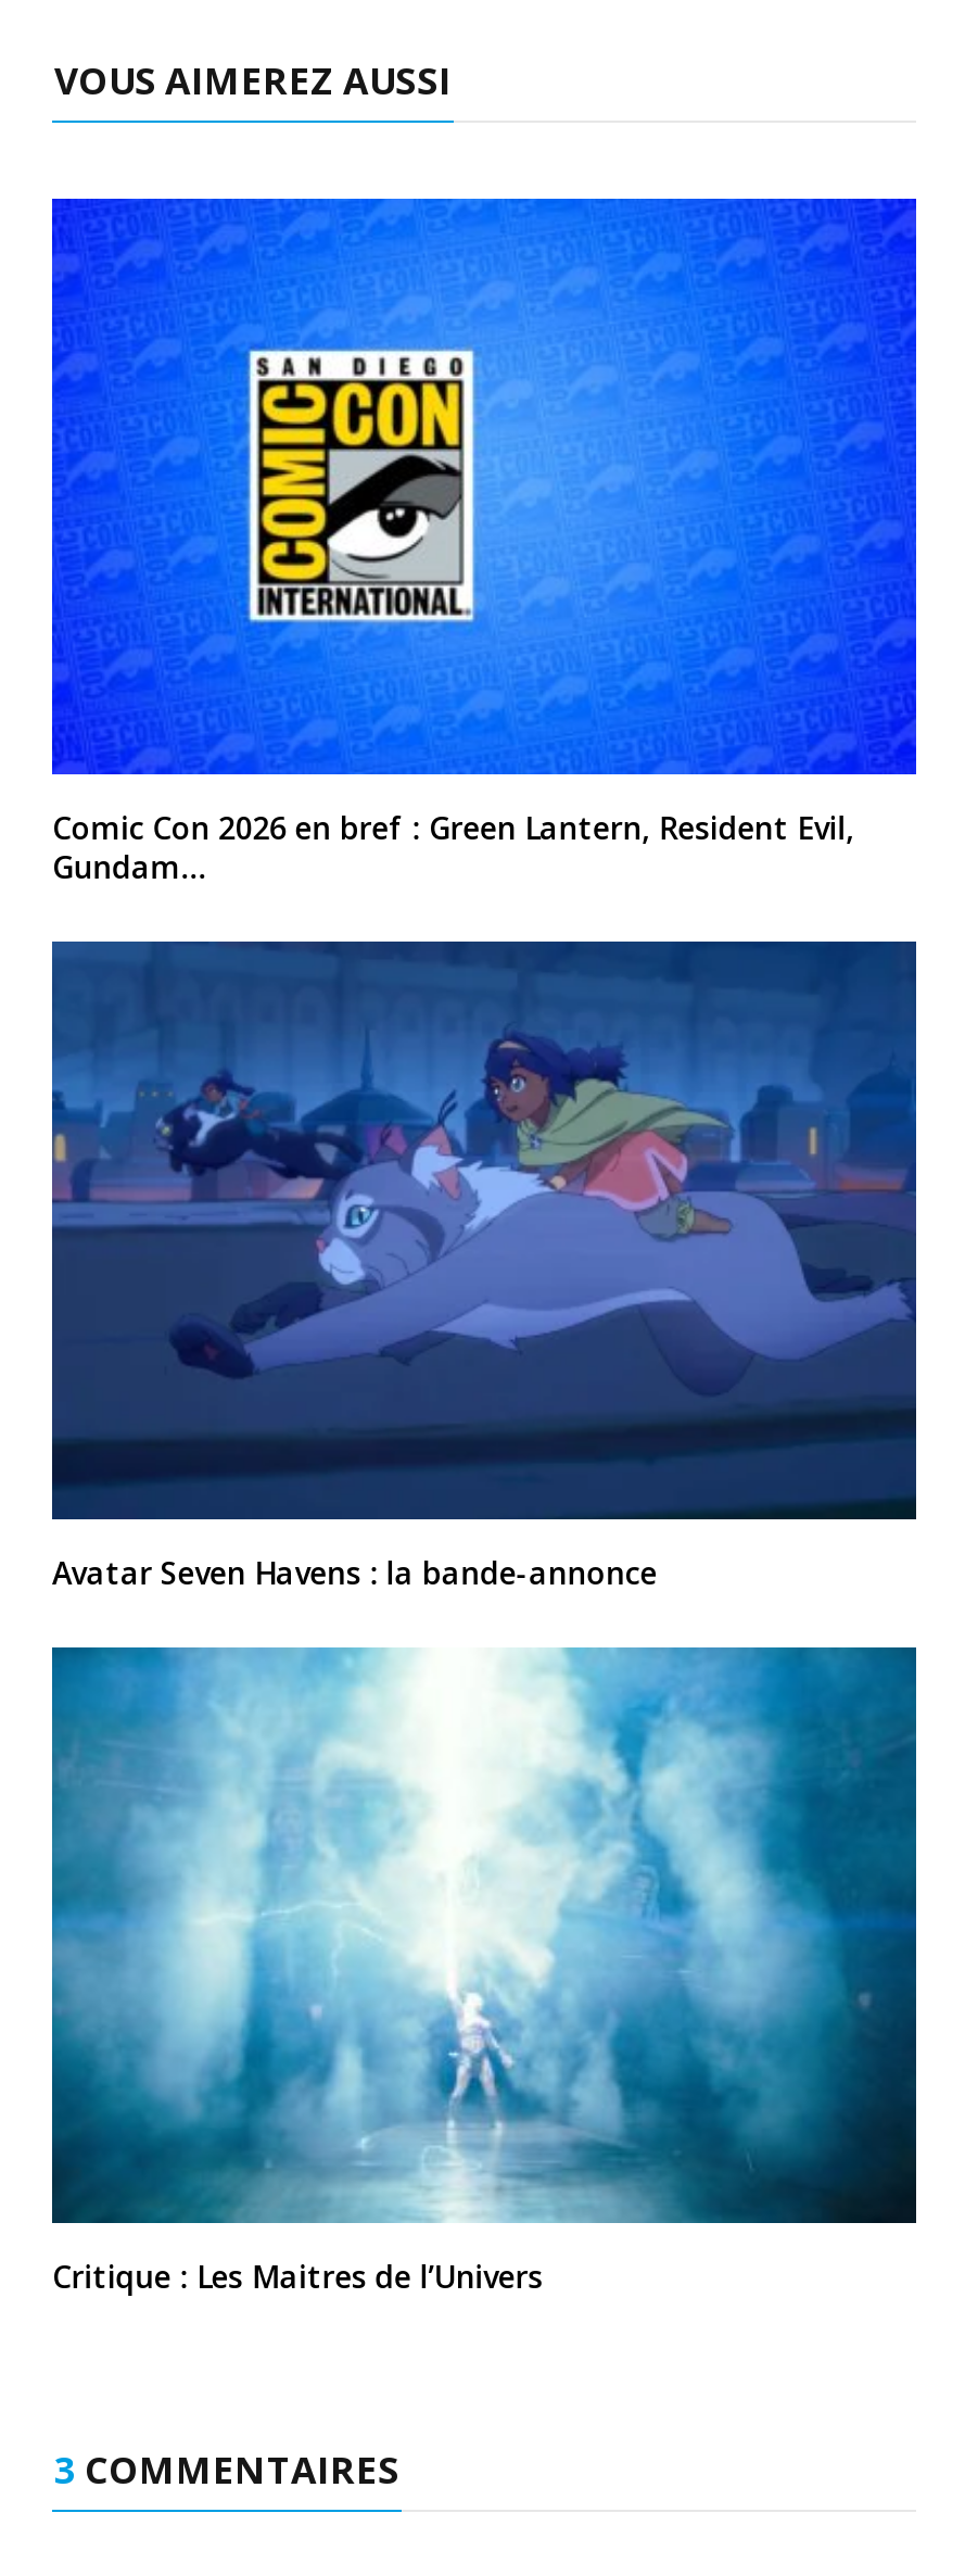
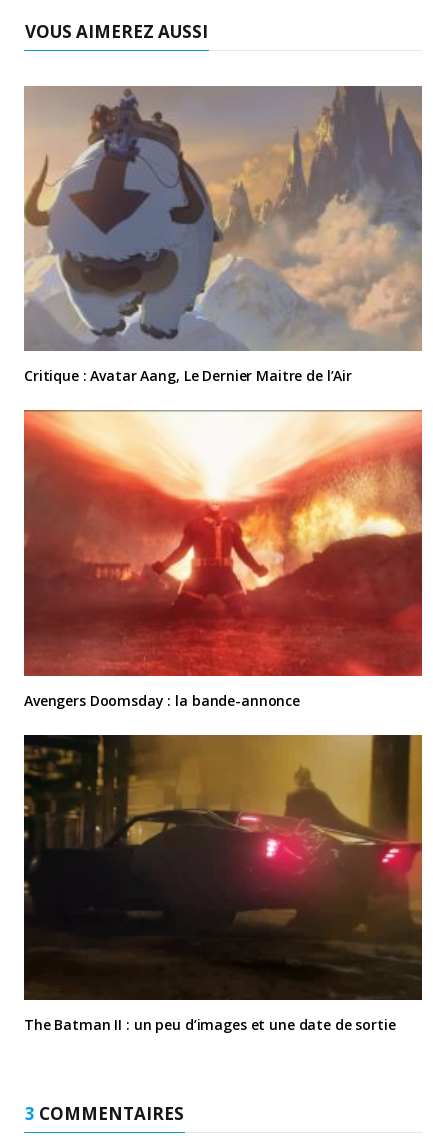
- [image]
- Comic Con 2026 en bref : Green Lantern, Resident Evil,
- Gundam…
+ [image]
+ Critique : Avatar Aang, Le Dernier Maitre de l’Air

- [image]
- Avatar Seven Havens : la bande-annonce
+ [image]
+ Avengers Doomsday : la bande-annonce

- [image]
- Critique : Les Maitres de l’Univers
+ [image]
+ The Batman II : un peu d’images et une date de sortie
